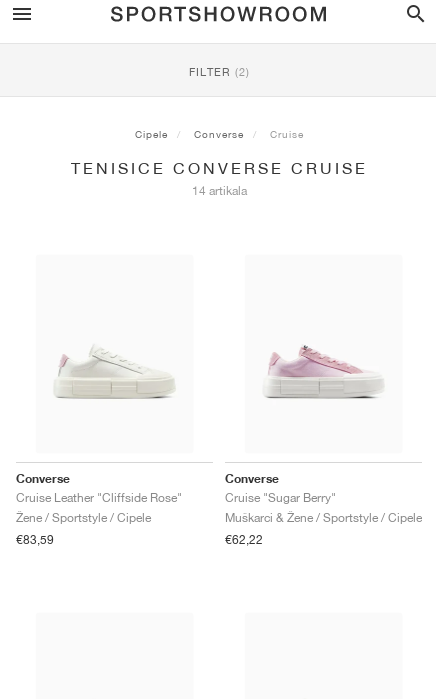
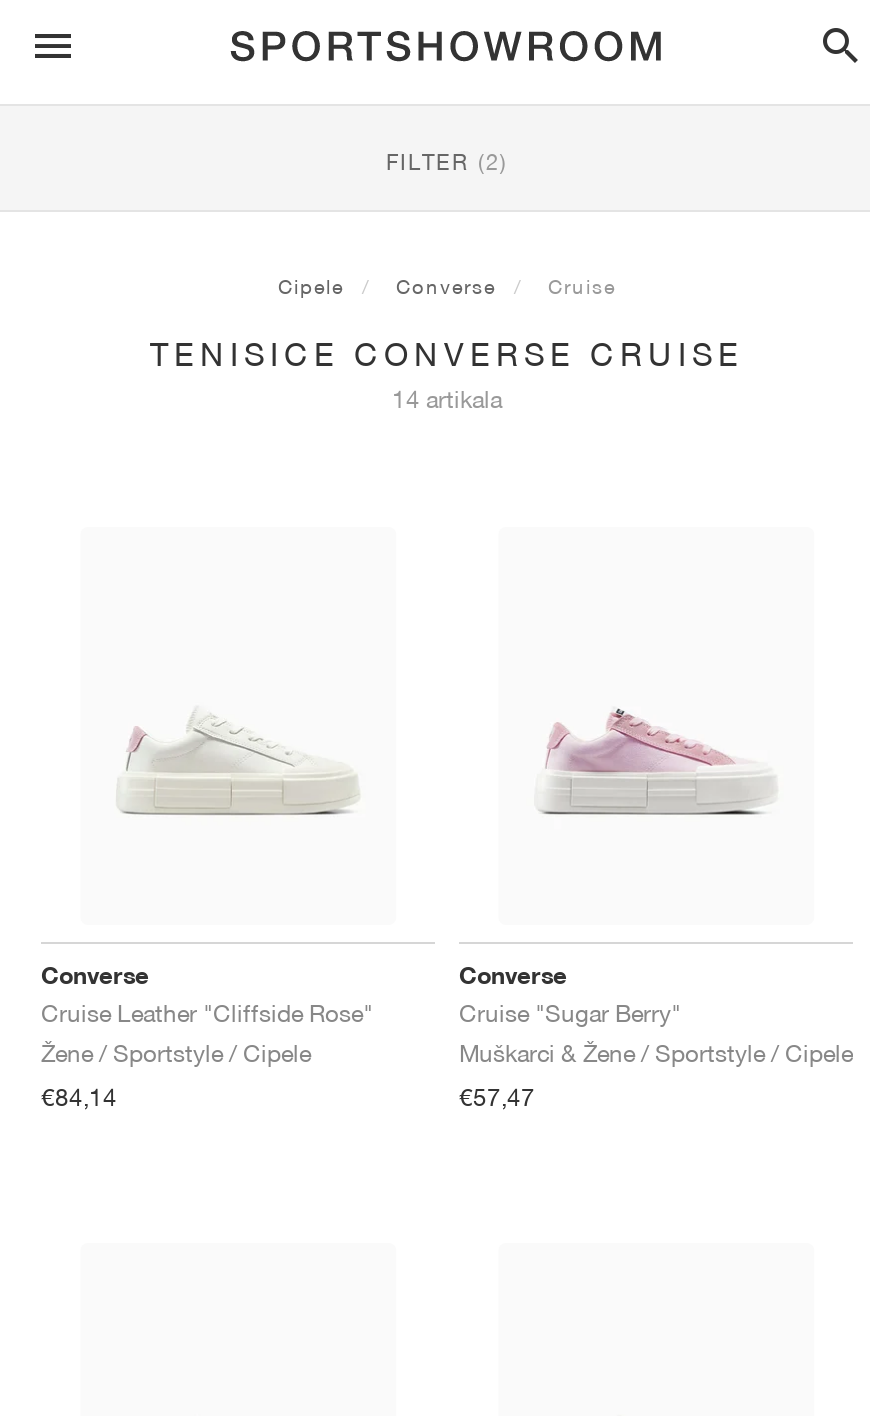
- €83,59
+ €84,14

- €62,22
+ €57,47
